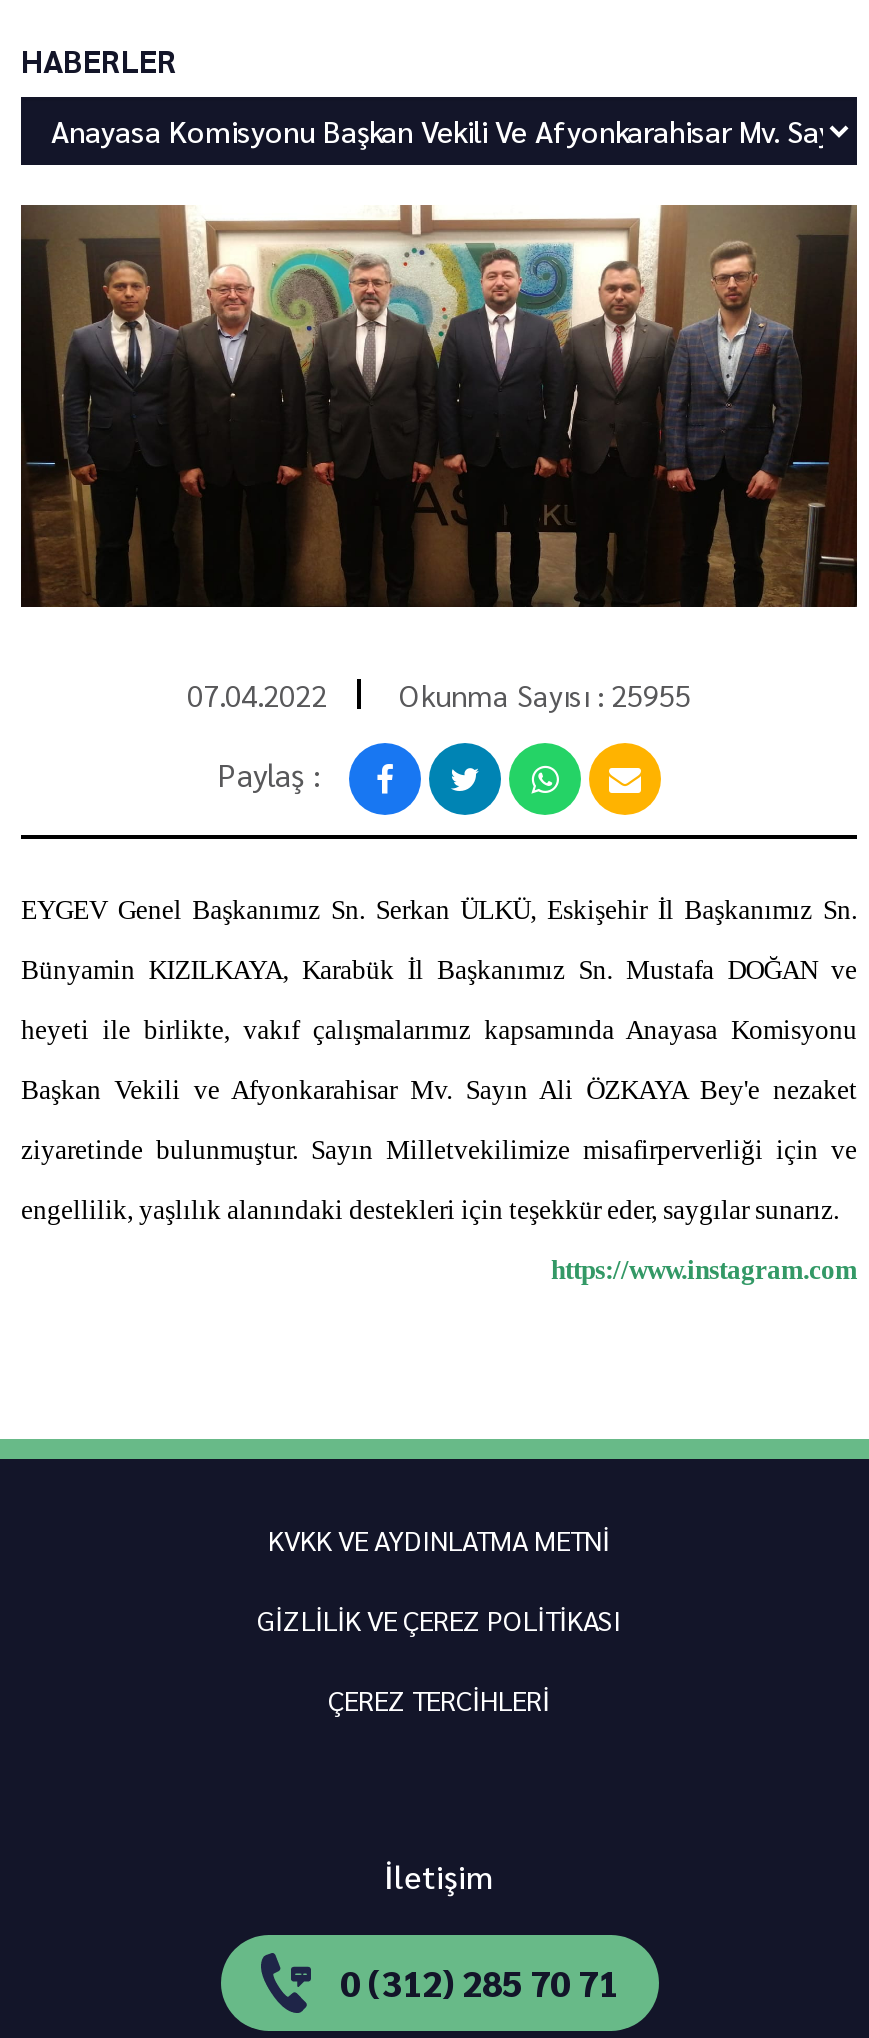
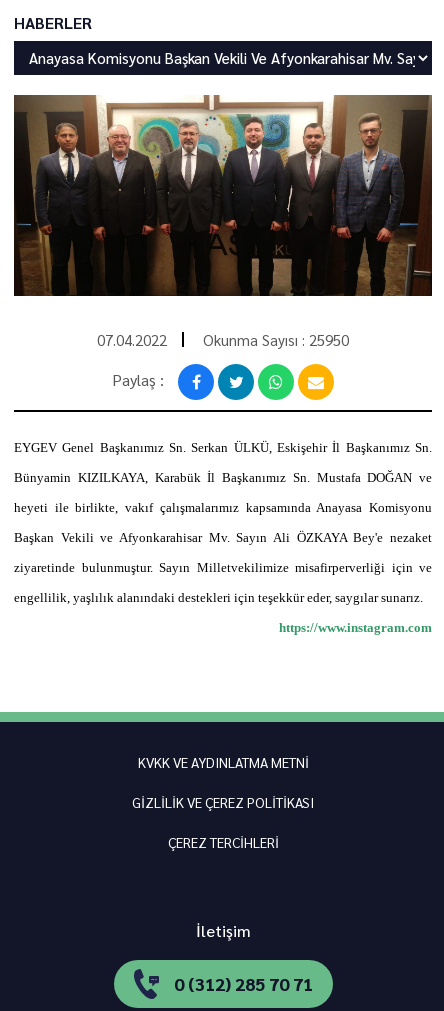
- Okunma Sayısı : 25955
+ Okunma Sayısı : 25950
